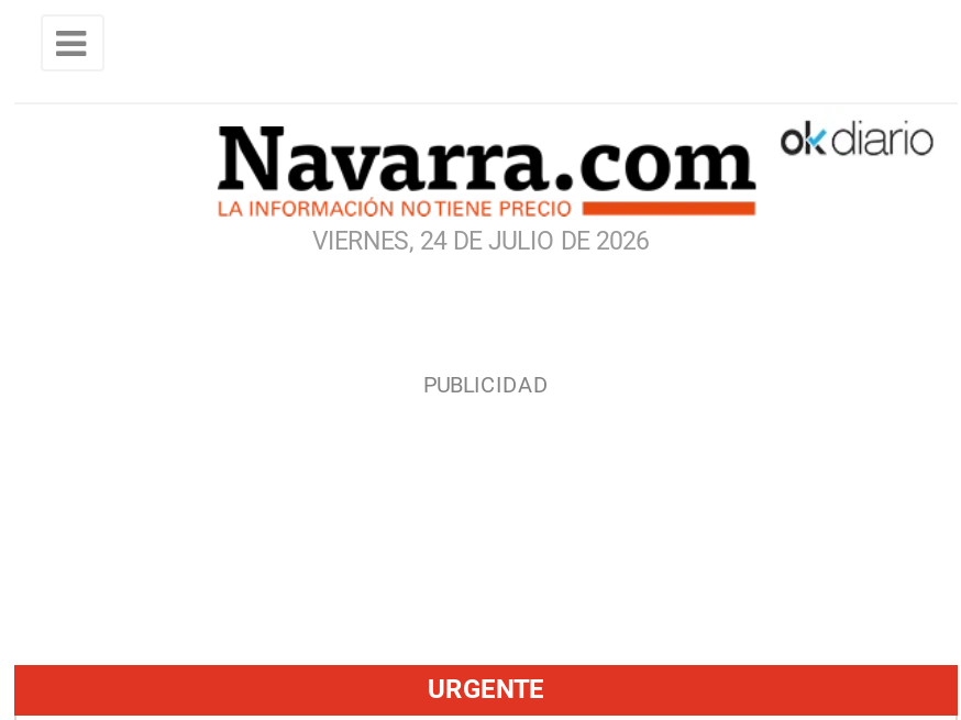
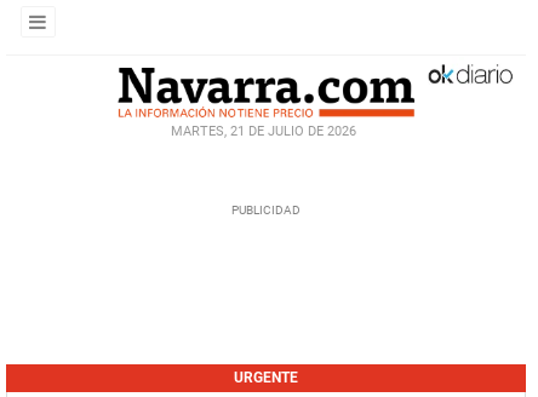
- VIERNES, 24 DE JULIO DE 2026
+ MARTES, 21 DE JULIO DE 2026
